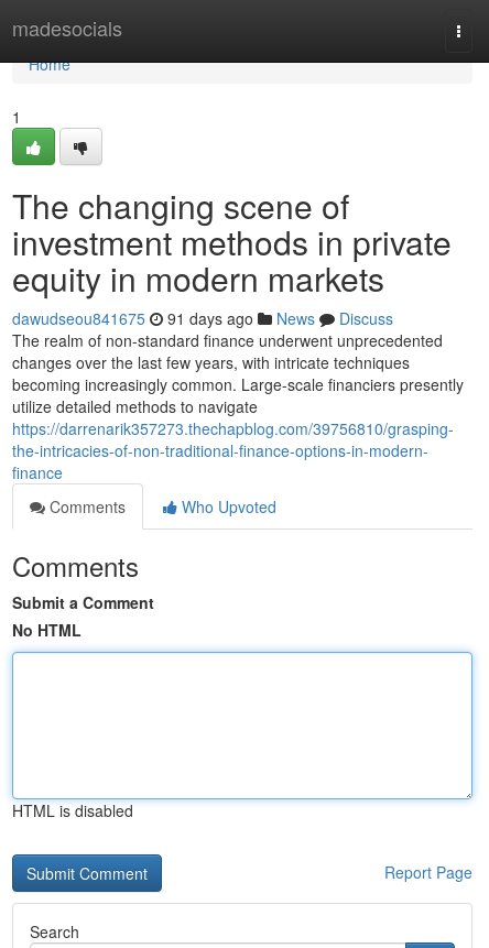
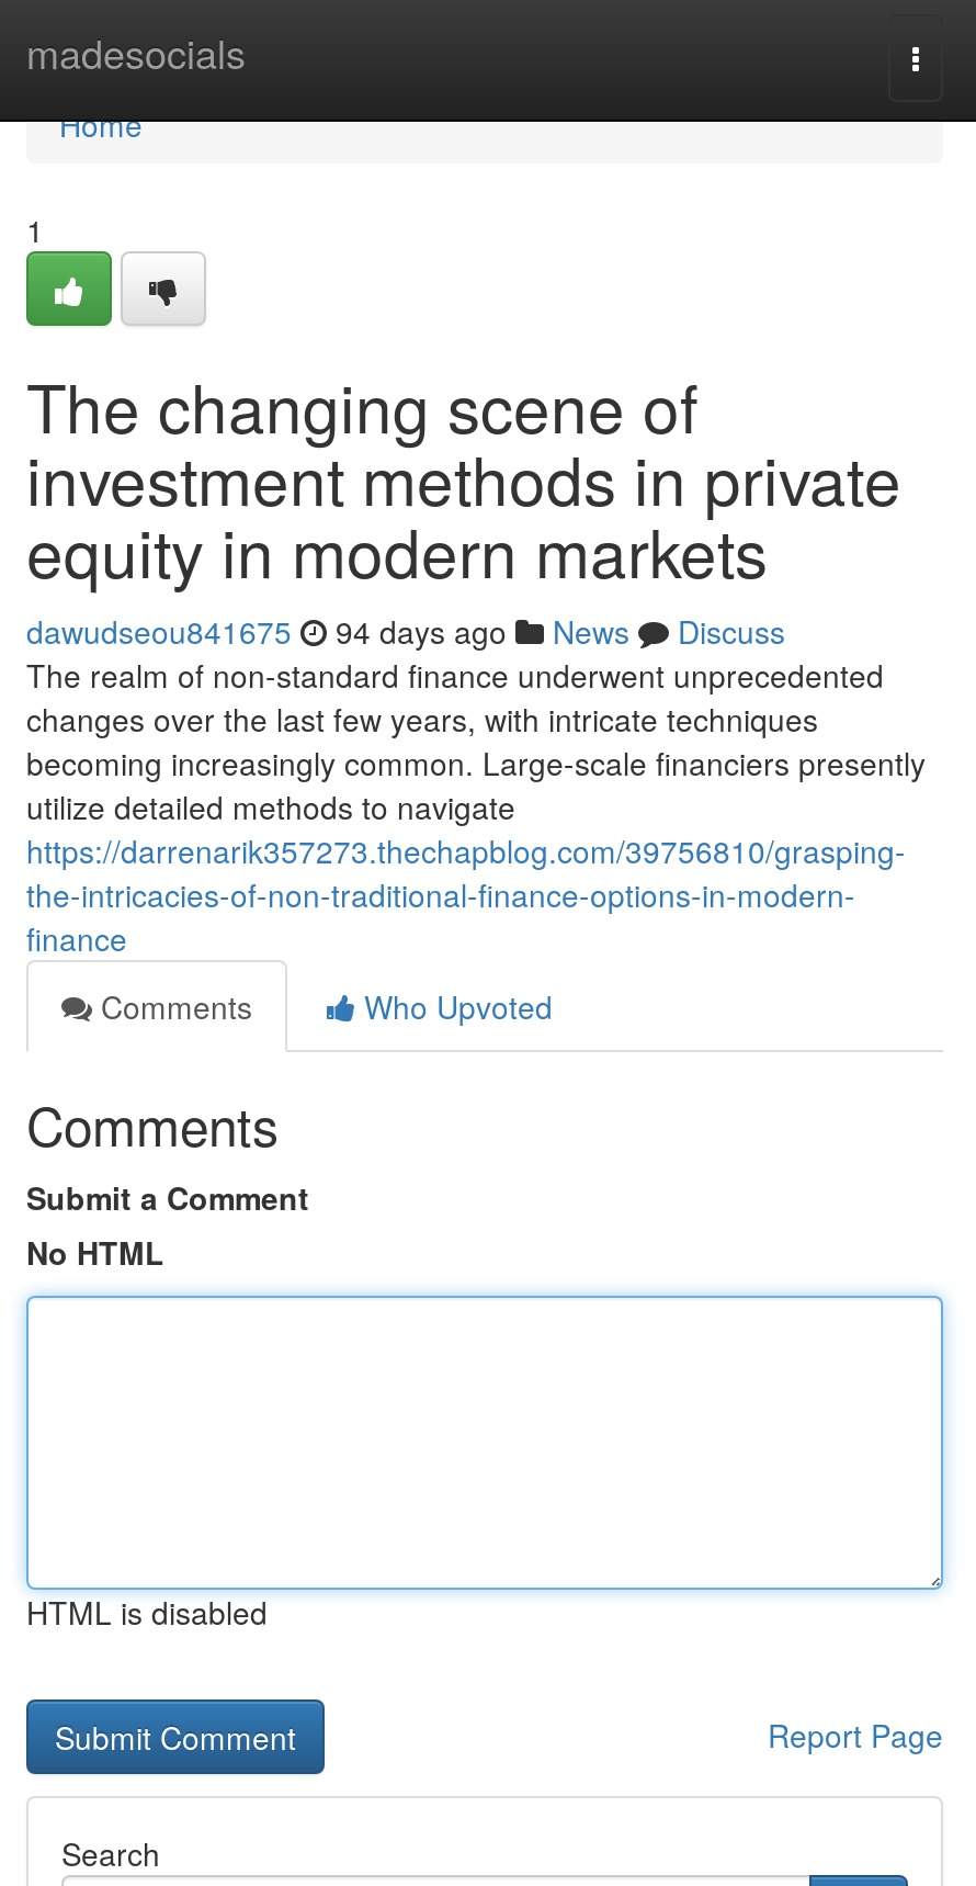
- dawudseou841675 91 days ago News Discuss
+ dawudseou841675 94 days ago News Discuss
